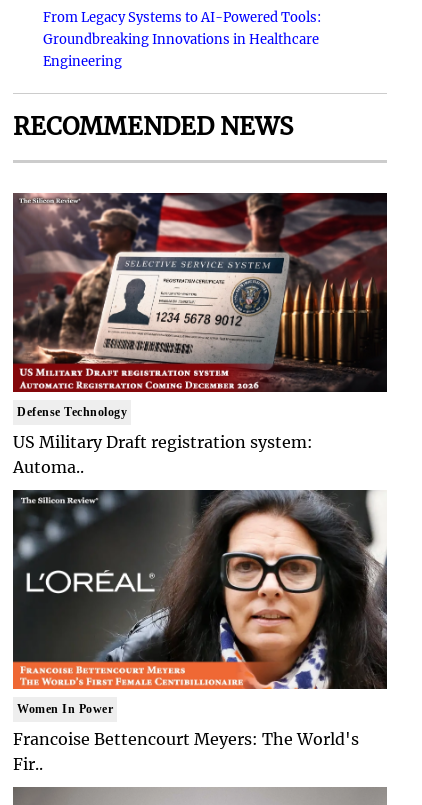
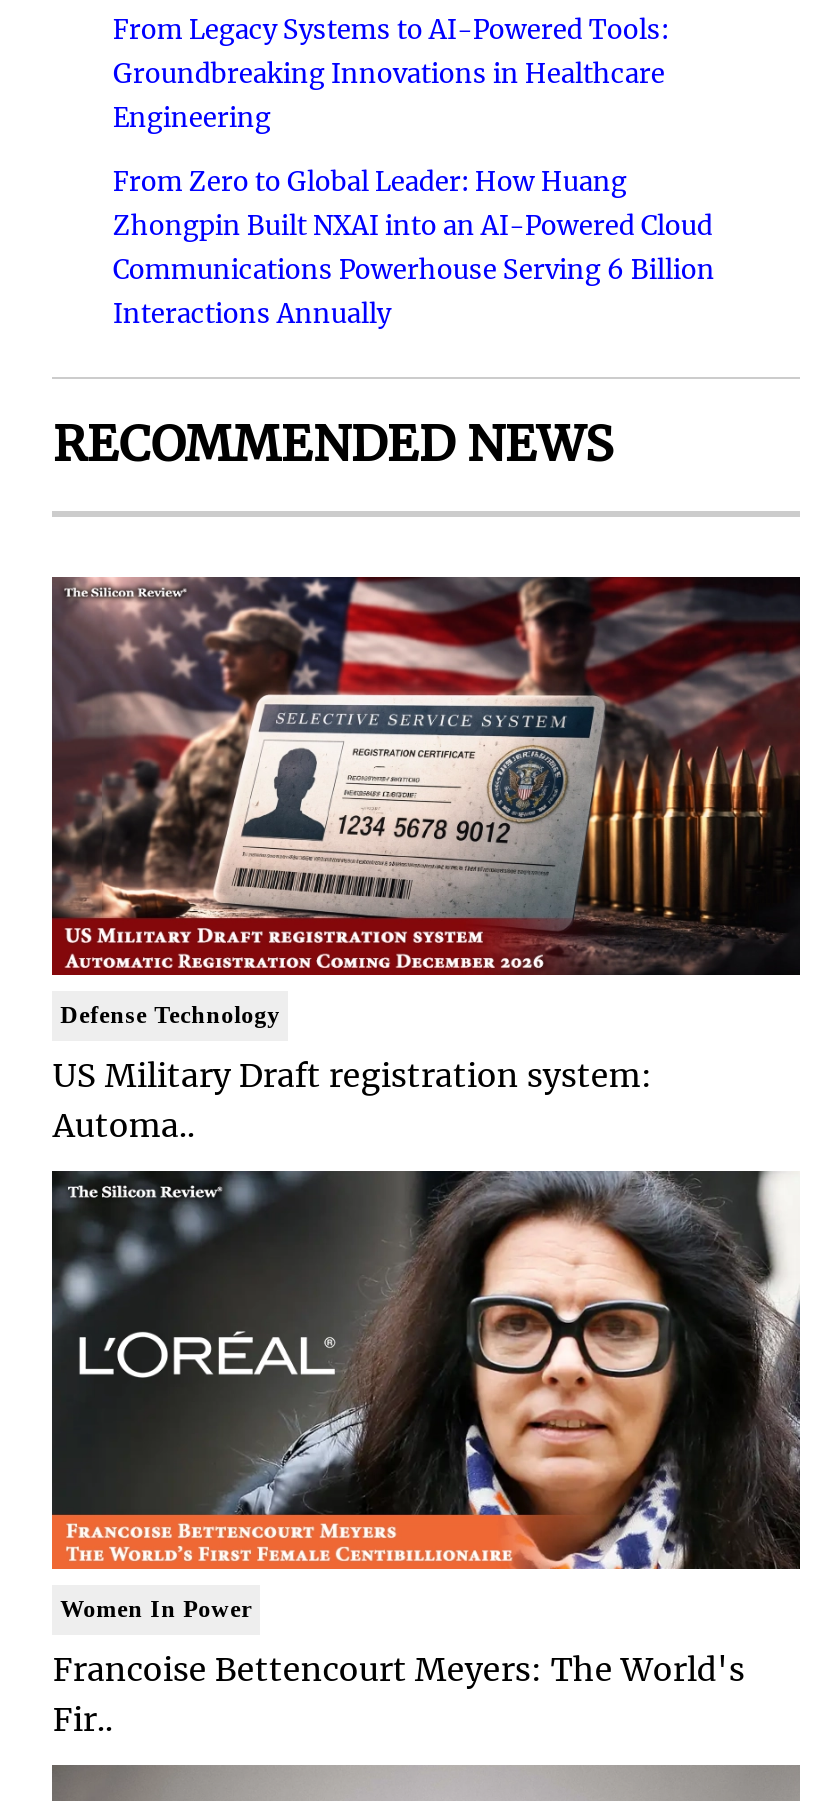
+ From Zero to Global Leader: How Huang
+ Zhongpin Built NXAI into an AI-Powered Cloud
+ Communications Powerhouse Serving 6 Billion
+ Interactions Annually
